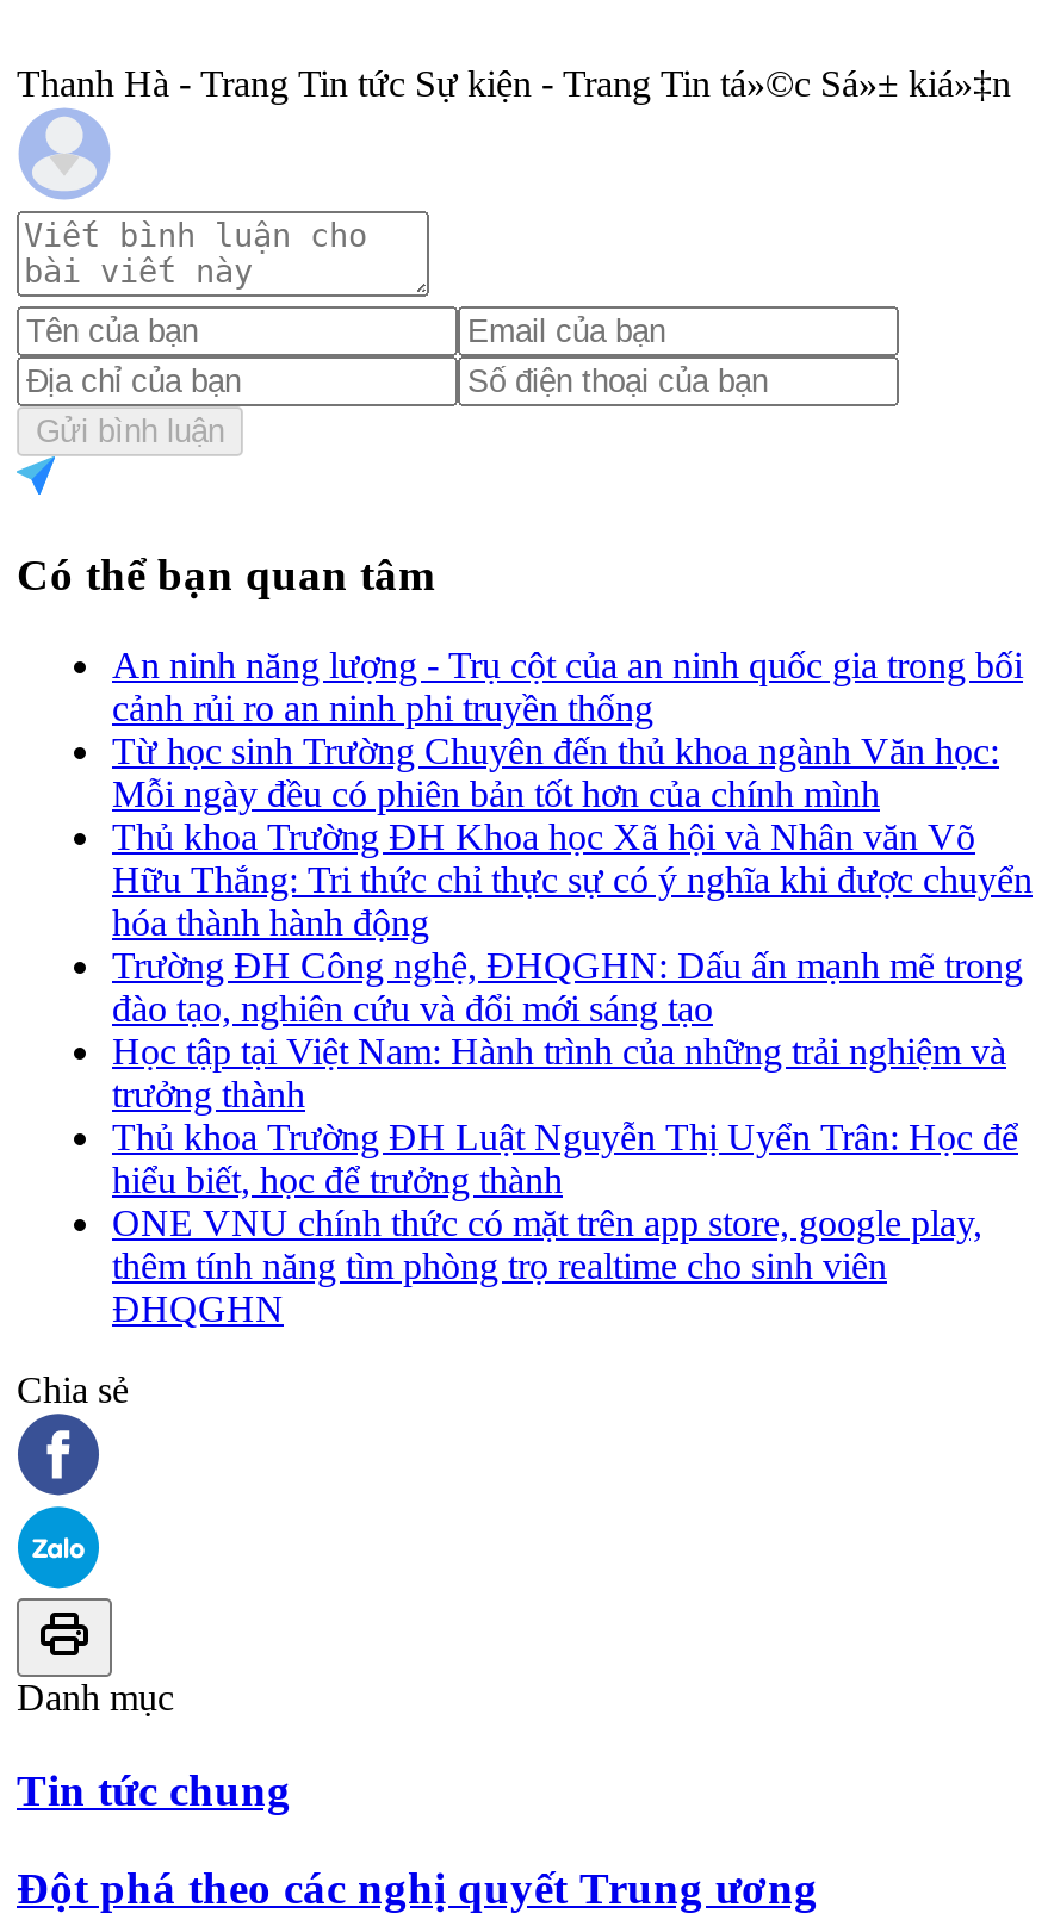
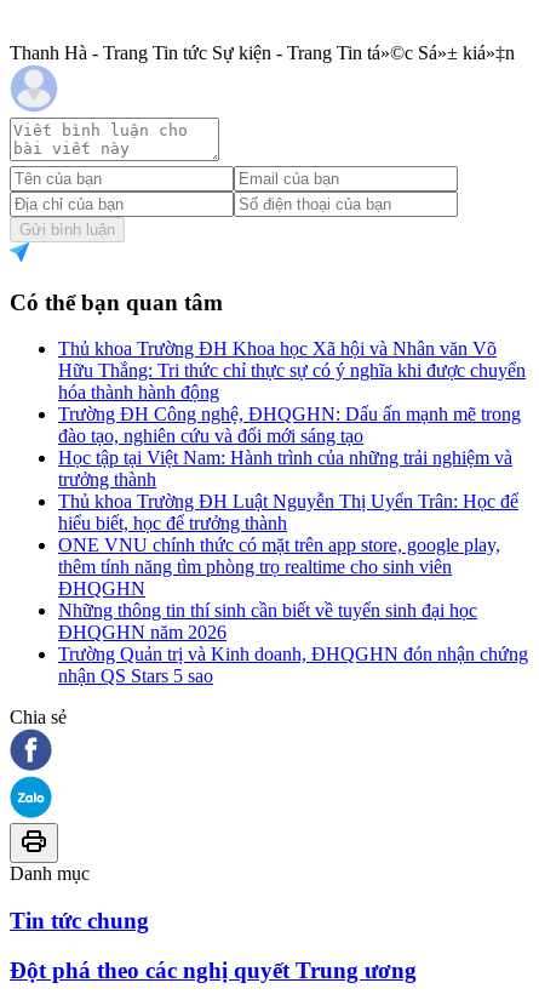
- An ninh năng lượng - Trụ cột của an ninh quốc gia trong bối
- cảnh rủi ro an ninh phi truyền thống
- Từ học sinh Trường Chuyên đến thủ khoa ngành Văn học:
- Mỗi ngày đều có phiên bản tốt hơn của chính mình

moved up: Thủ khoa Trường ĐH Khoa học Xã hội và Nhân văn Võ | Hữu Thắng: Tri thức chỉ thực sự có ý nghĩa khi được chuyển | hóa thành hành động | ... | thêm tính năng tìm phòng trọ realtime cho sinh viên | ĐHQGHN

+ Những thông tin thí sinh cần biết về tuyển sinh đại học
+ ĐHQGHN năm 2026
+ Trường Quản trị và Kinh doanh, ĐHQGHN đón nhận chứng
+ nhận QS Stars 5 sao
